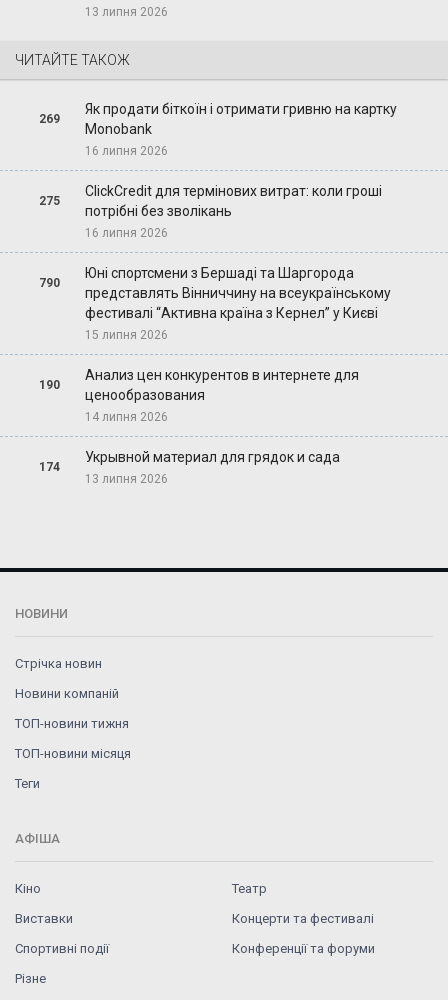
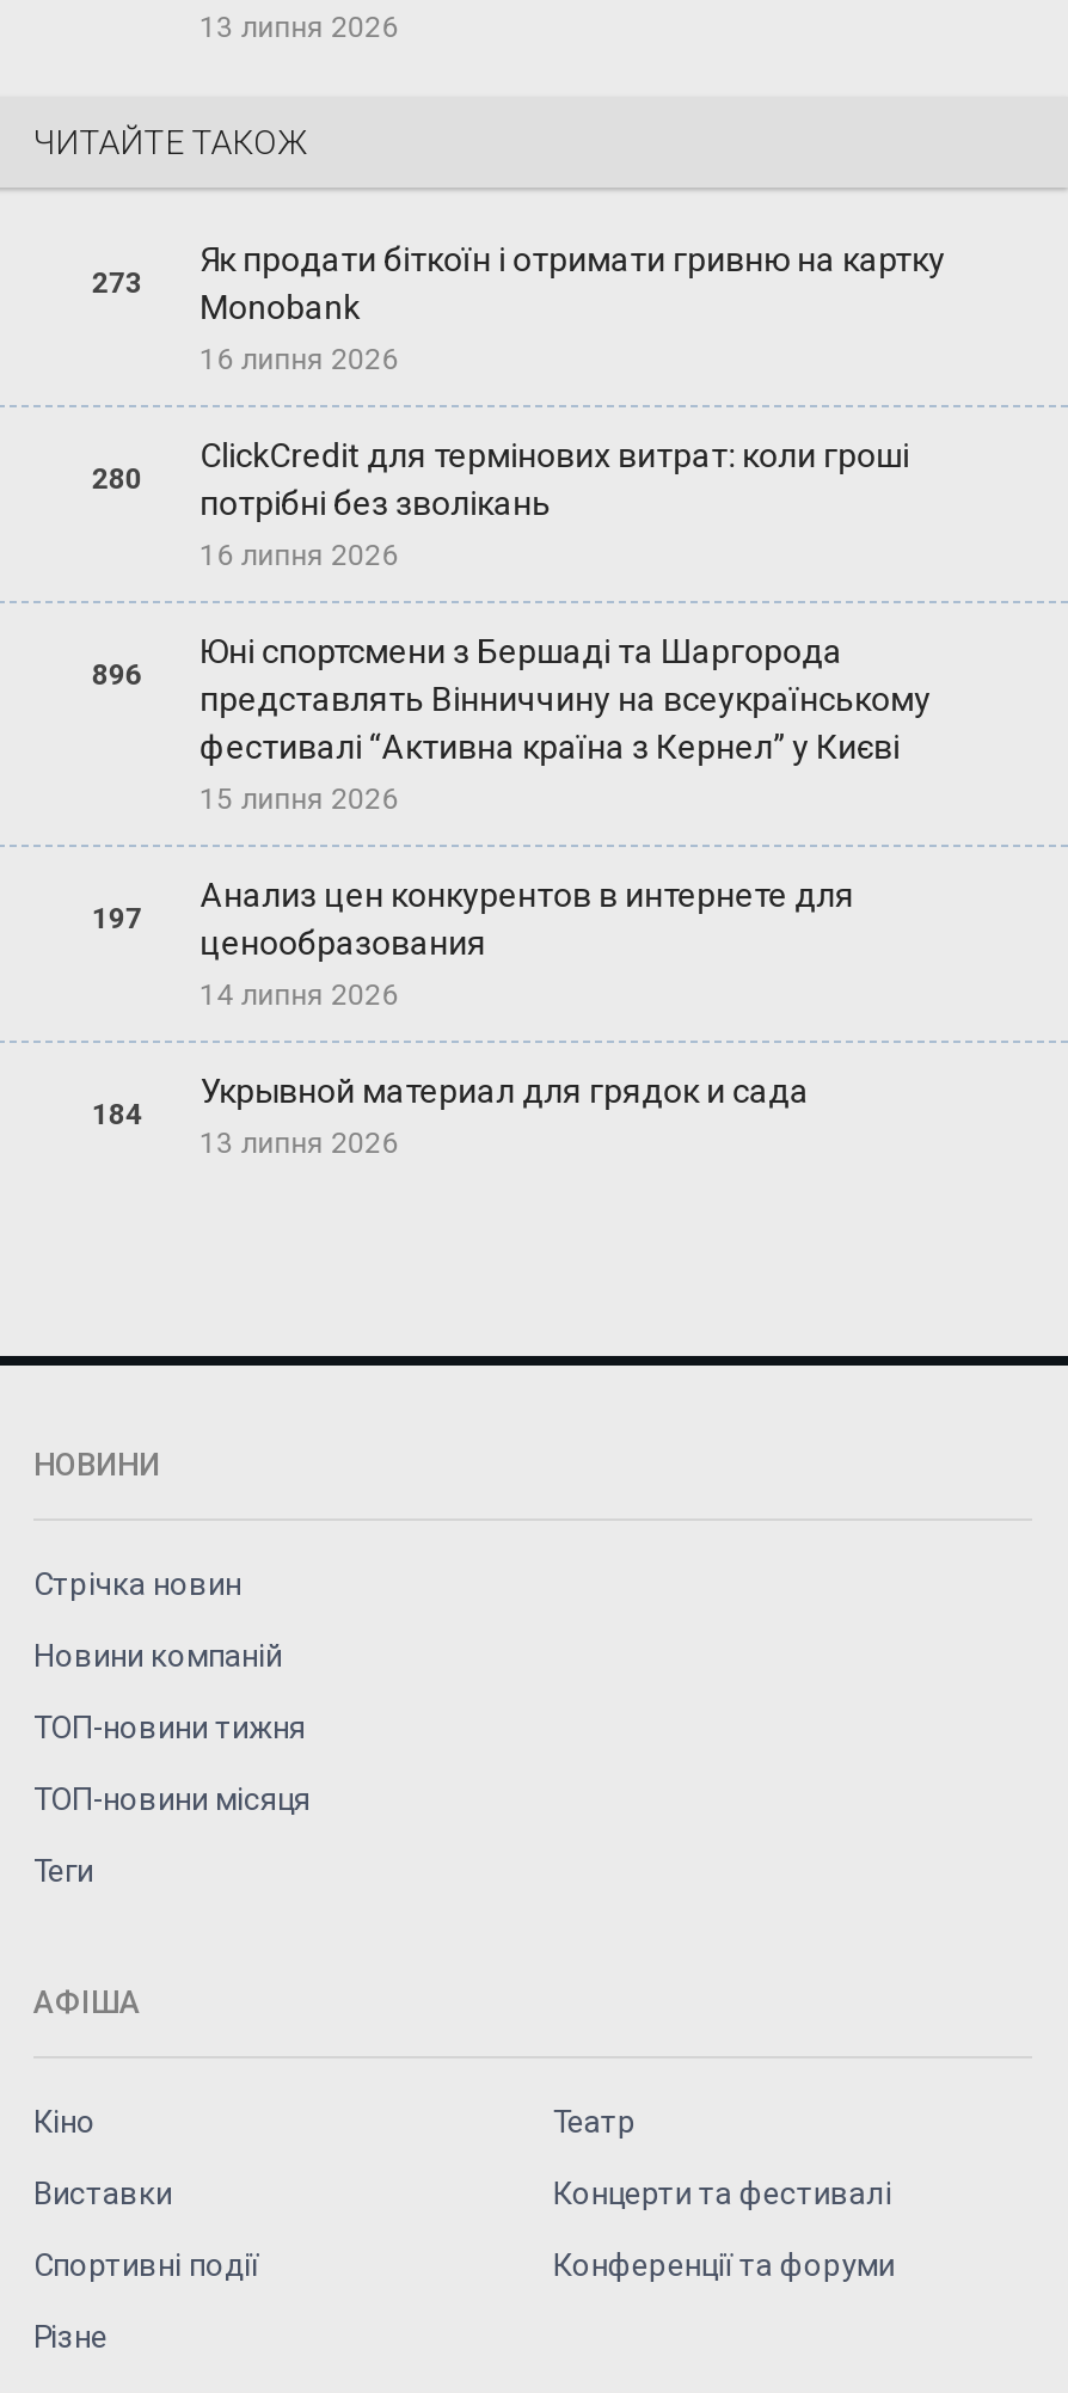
- 269
+ 273

- 275
+ 280

- 790
+ 896

- 190
+ 197

- 174
+ 184
